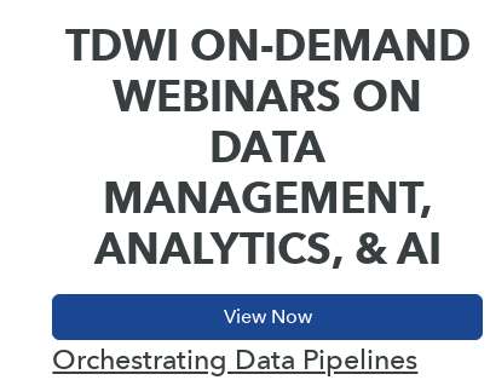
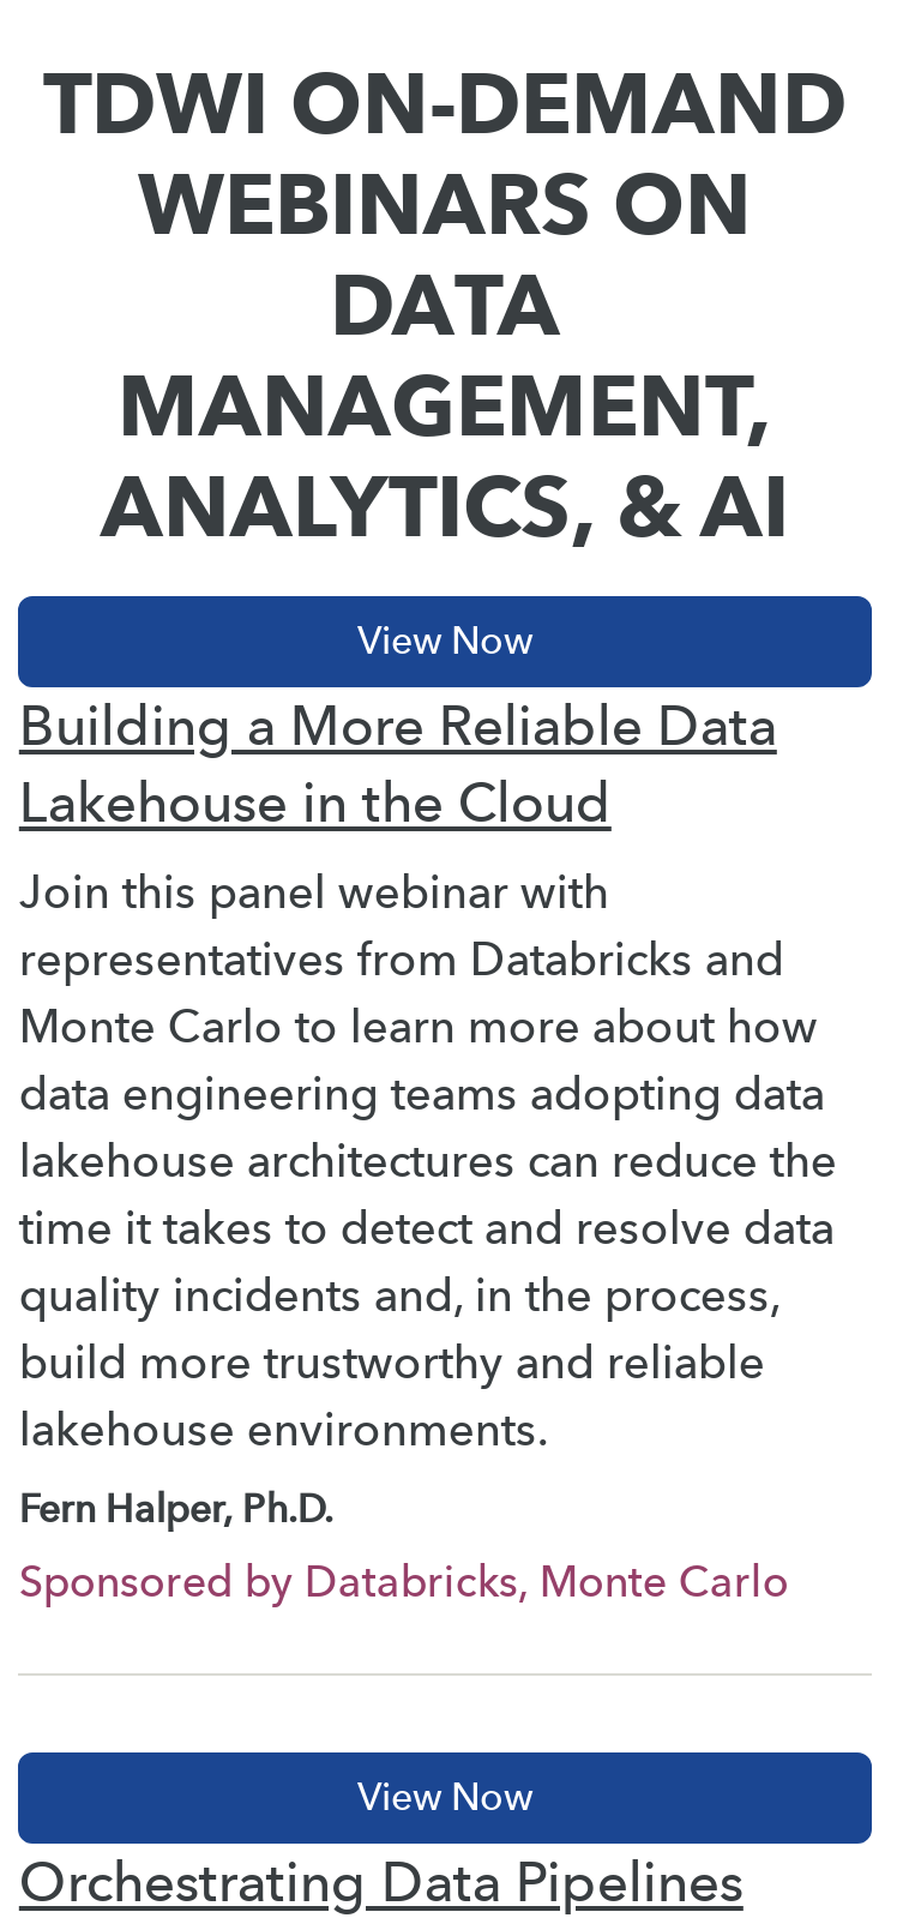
+ Building a More Reliable Data
+ Lakehouse in the Cloud
+ Join this panel webinar with
+ representatives from Databricks and
+ Monte Carlo to learn more about how
+ data engineering teams adopting data
+ lakehouse architectures can reduce the
+ time it takes to detect and resolve data
+ quality incidents and, in the process,
+ build more trustworthy and reliable
+ lakehouse environments.
+ Fern Halper, Ph.D.
+ Sponsored by Databricks, Monte Carlo
